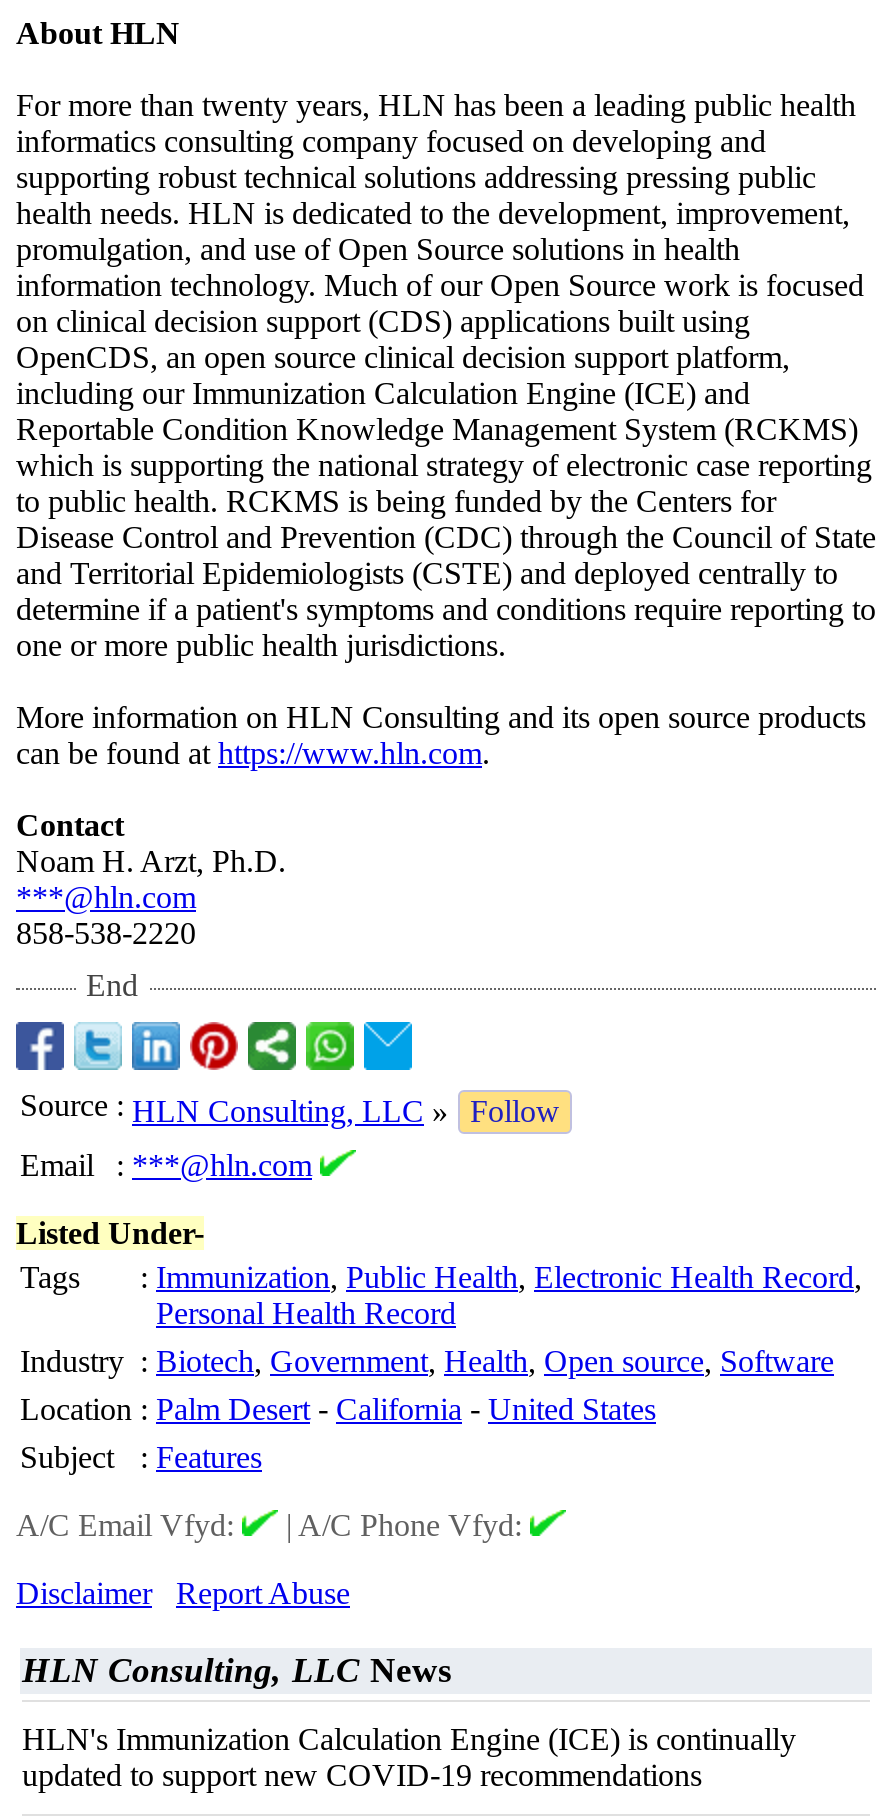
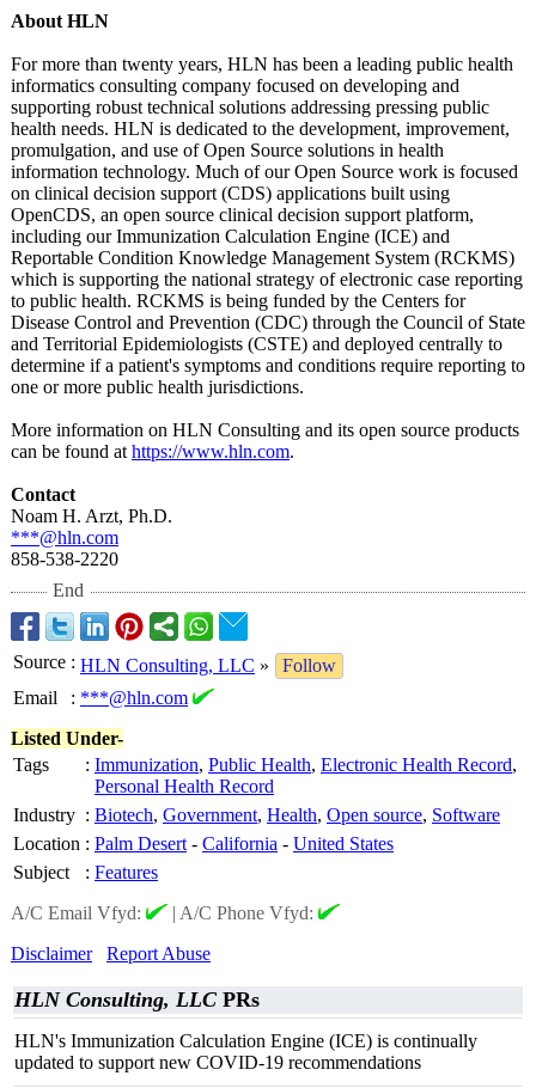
- HLN Consulting, LLC News
+ HLN Consulting, LLC PRs
